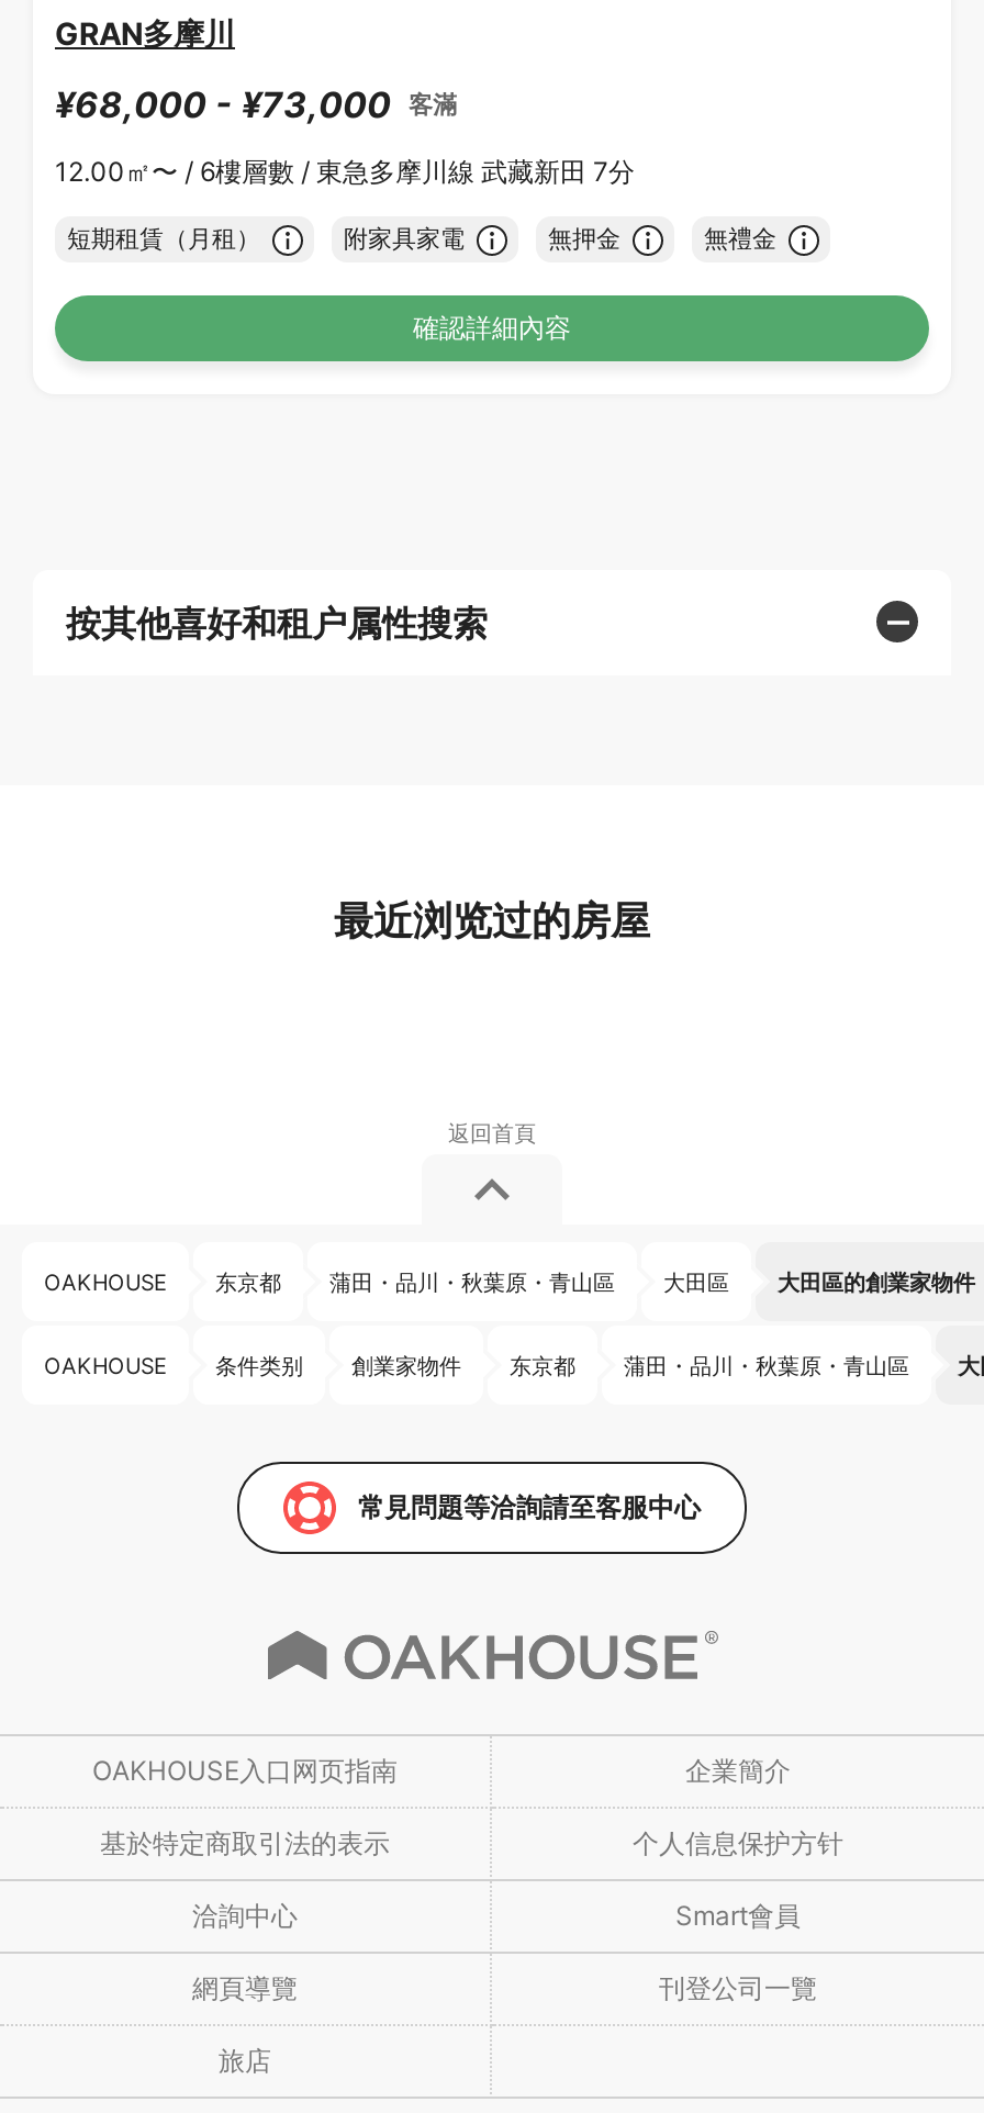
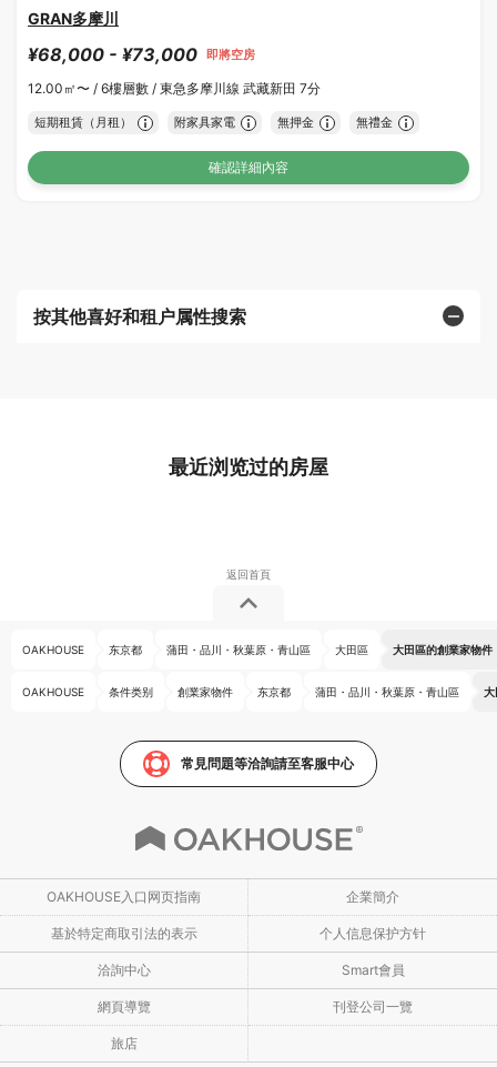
- ¥68,000 - ¥73,000 客滿
+ ¥68,000 - ¥73,000 即將空房
